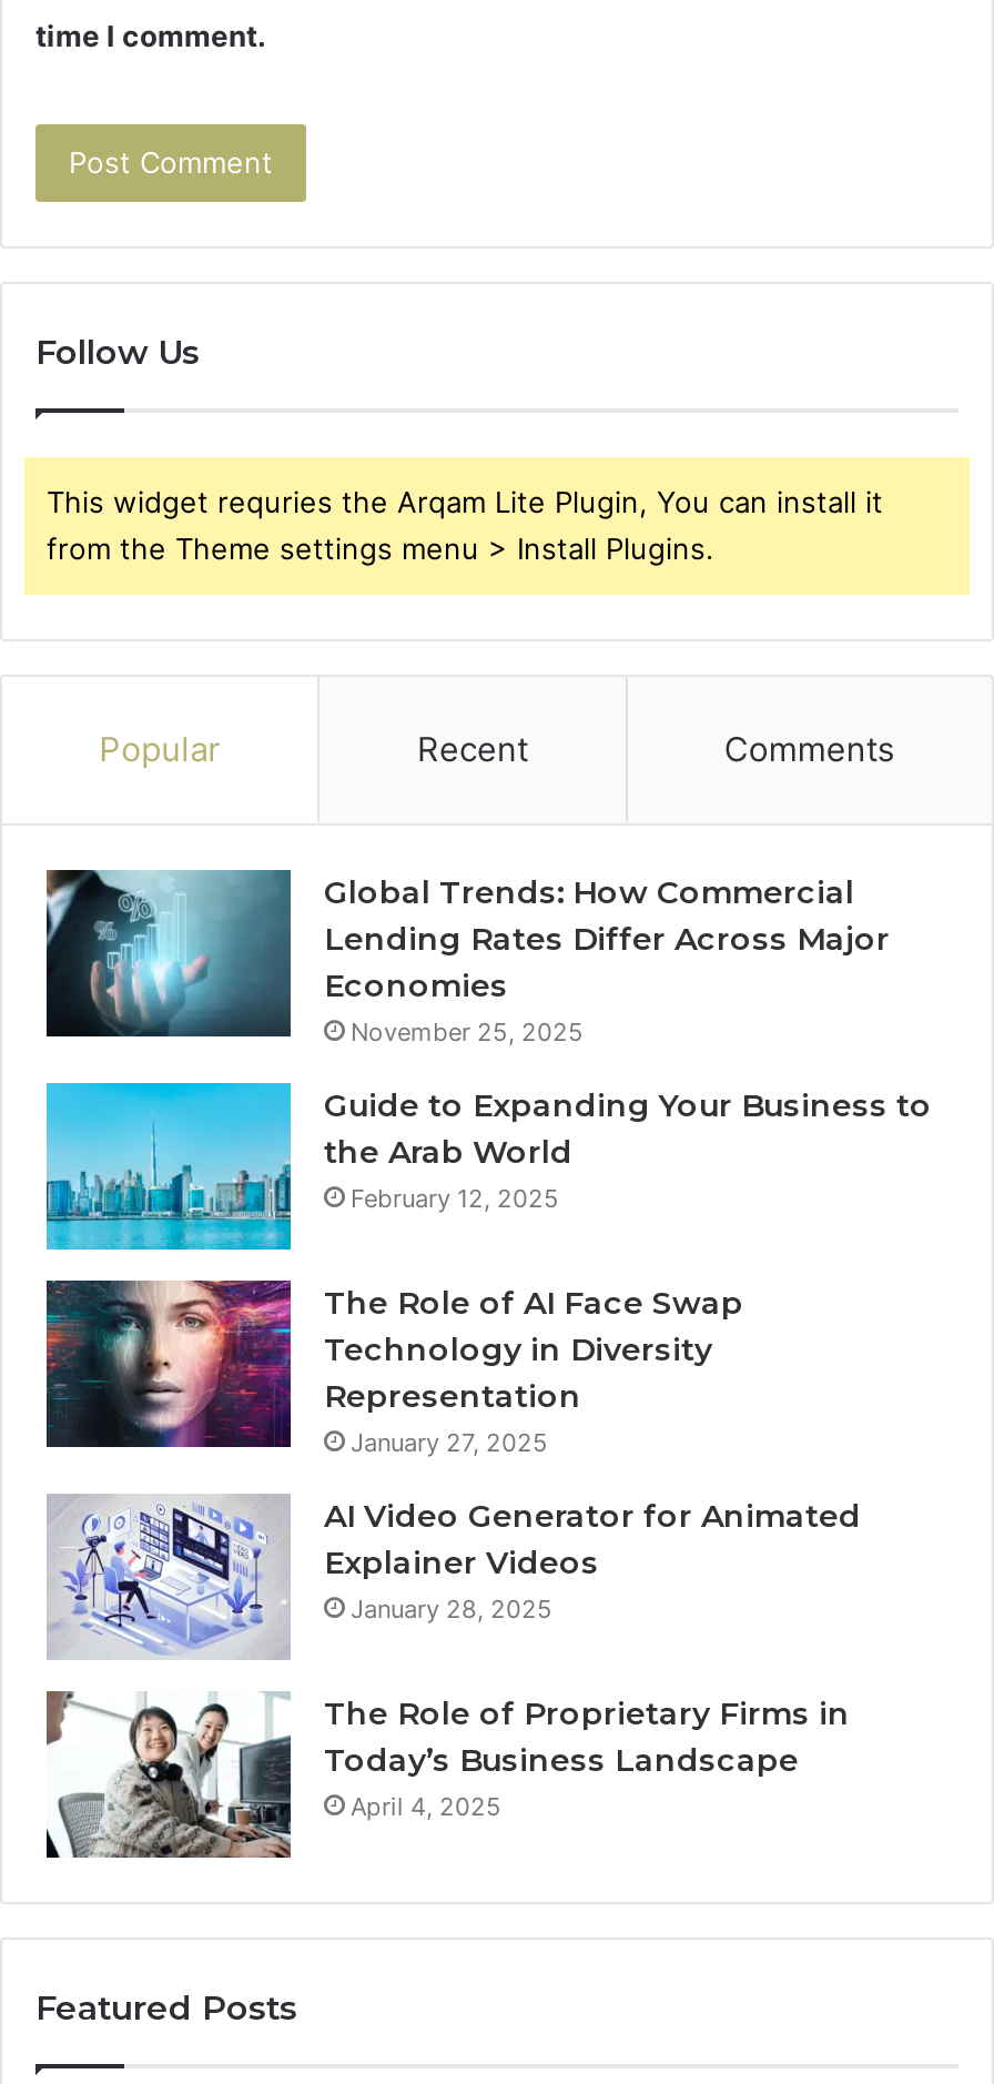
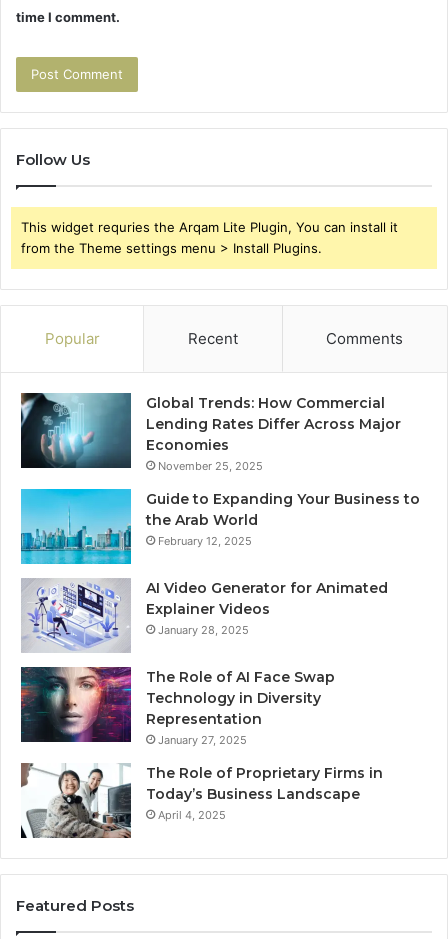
moved down: [image] | The Role of AI Face Swap | Technology in Diversity | Representation | January 27, 2025

moved up: [image] | AI Video Generator for Animated | Explainer Videos | January 28, 2025
